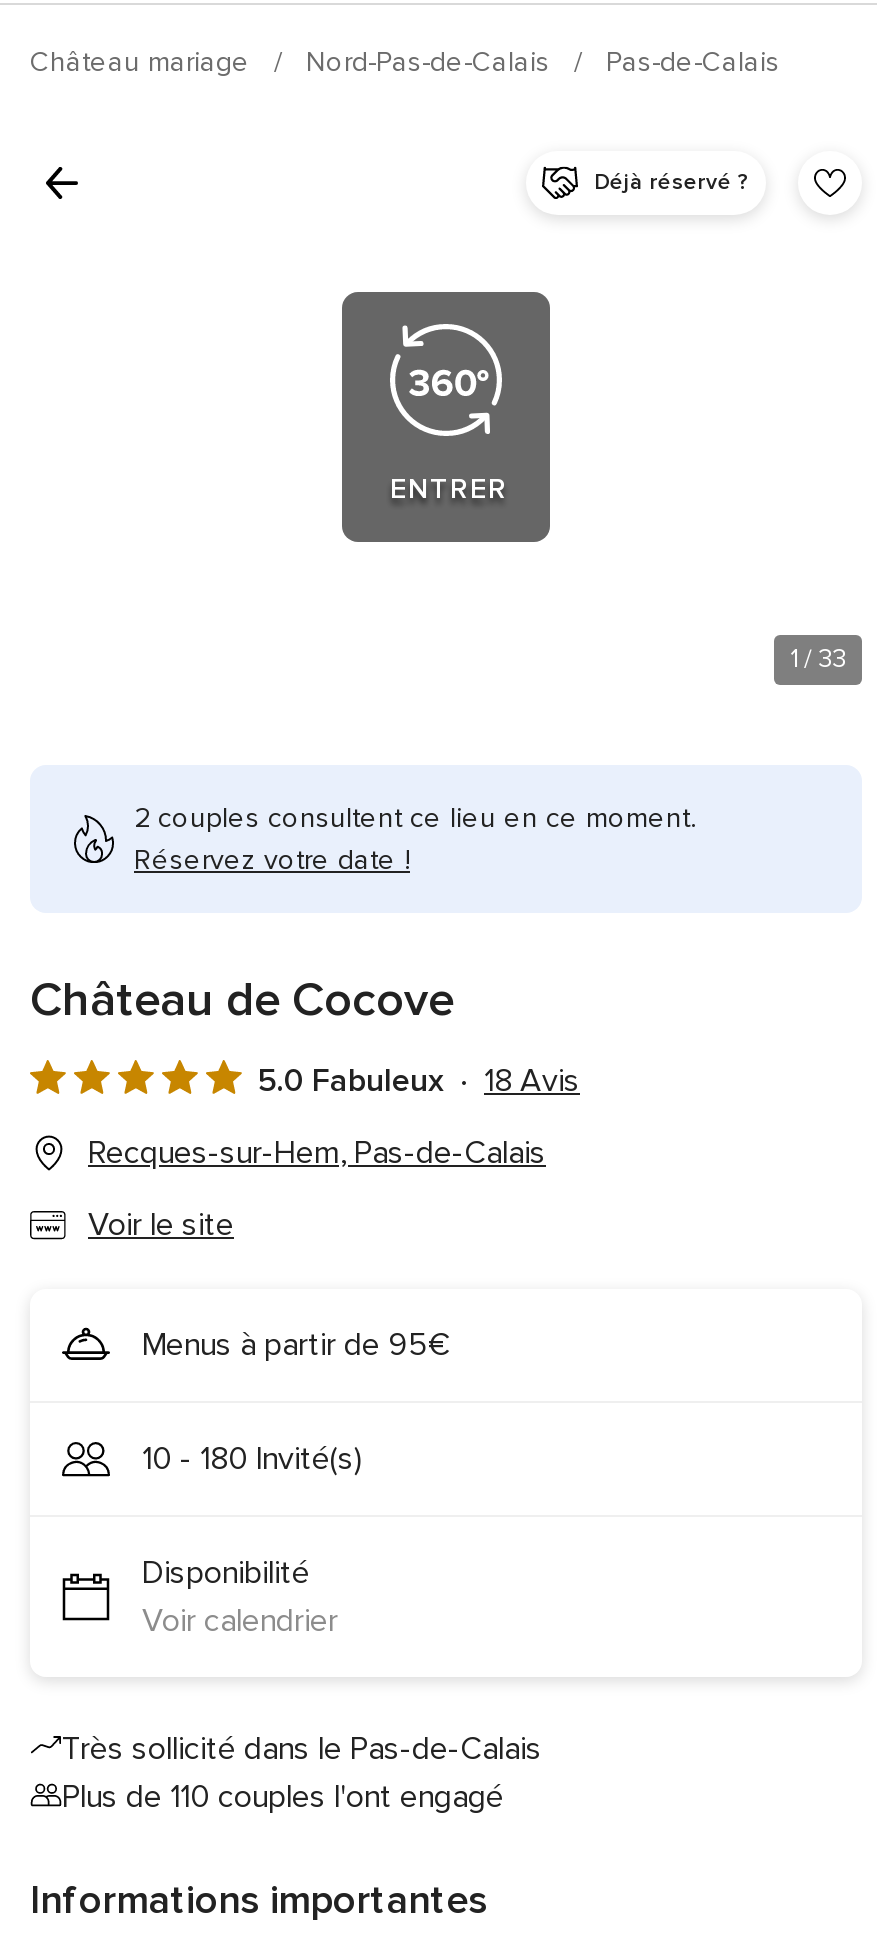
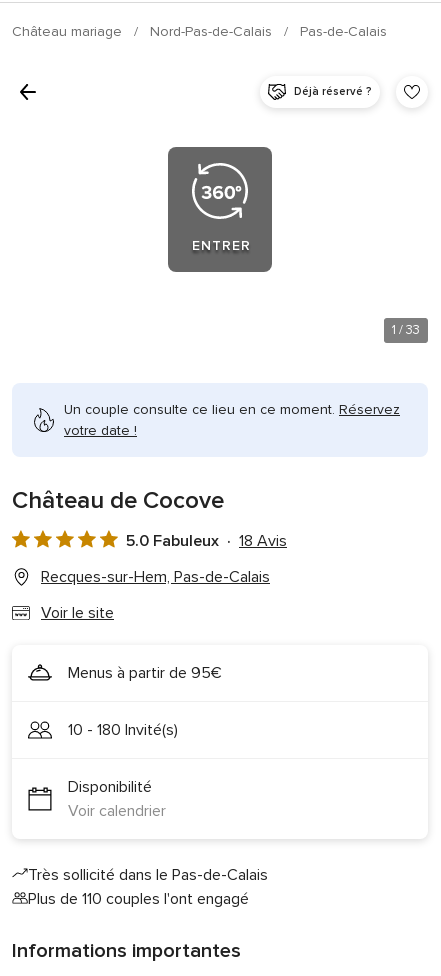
- 2 couples consultent ce lieu en ce moment.
- Réservez votre date !
+ Un couple consulte ce lieu en ce moment. Réservez
+ votre date !
